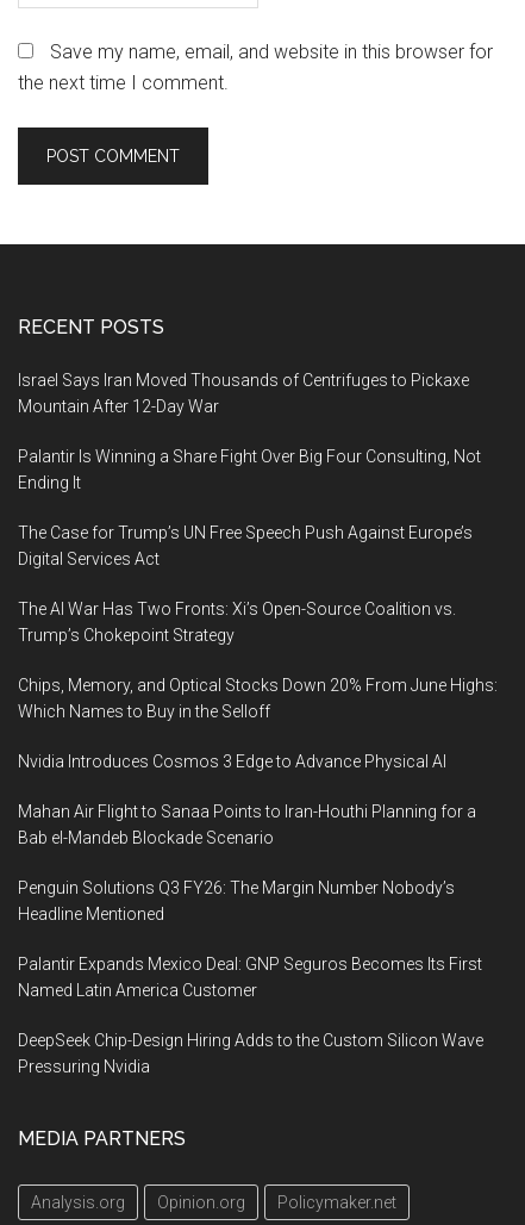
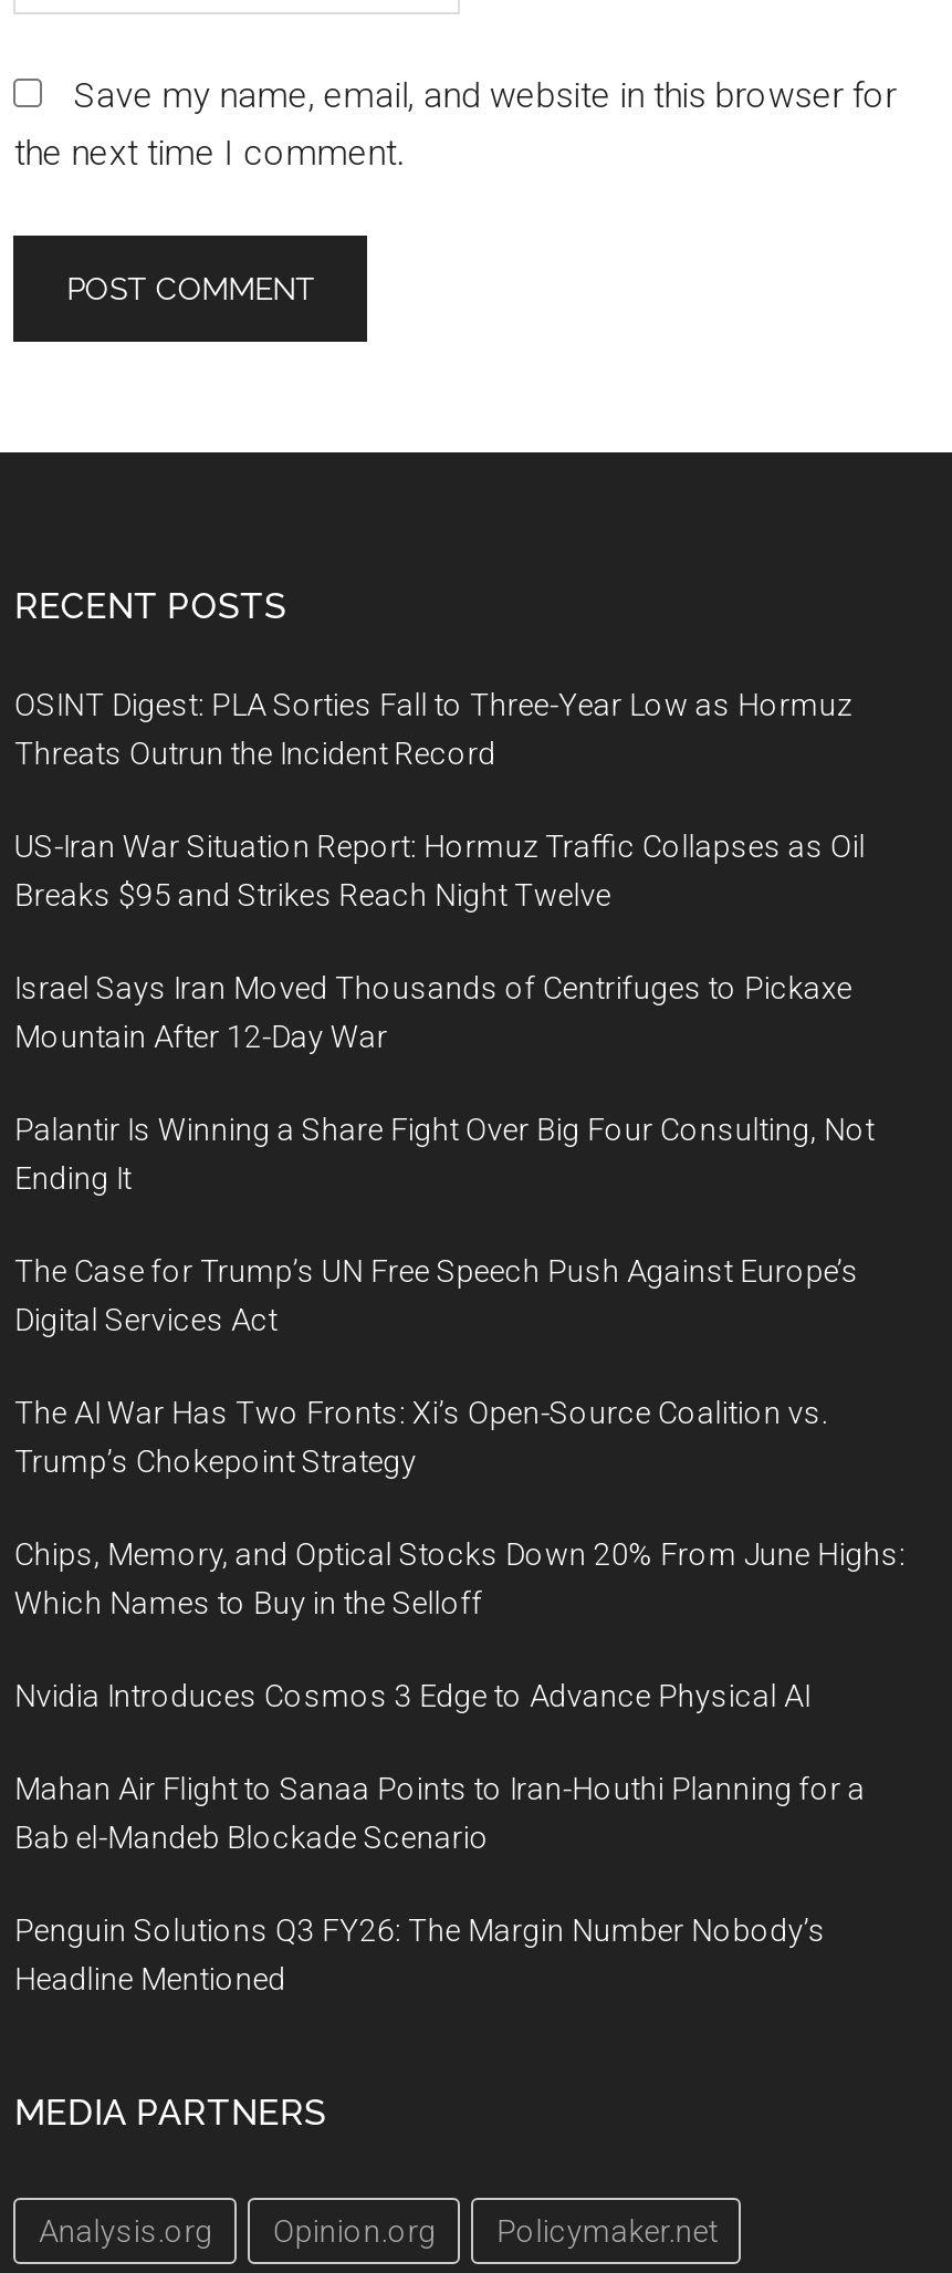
+ OSINT Digest: PLA Sorties Fall to Three-Year Low as Hormuz
+ Threats Outrun the Incident Record
+ US-Iran War Situation Report: Hormuz Traffic Collapses as Oil
+ Breaks $95 and Strikes Reach Night Twelve

moved down: Israel Says Iran Moved Thousands of Centrifuges to Pickaxe | Mountain After 12-Day War | Palantir Is Winning a Share Fight Over Big Four Consulting, Not | ... | Penguin Solutions Q3 FY26: The Margin Number Nobody’s | Headline Mentioned

- Palantir Expands Mexico Deal: GNP Seguros Becomes Its First
- Named Latin America Customer
- DeepSeek Chip-Design Hiring Adds to the Custom Silicon Wave
- Pressuring Nvidia
